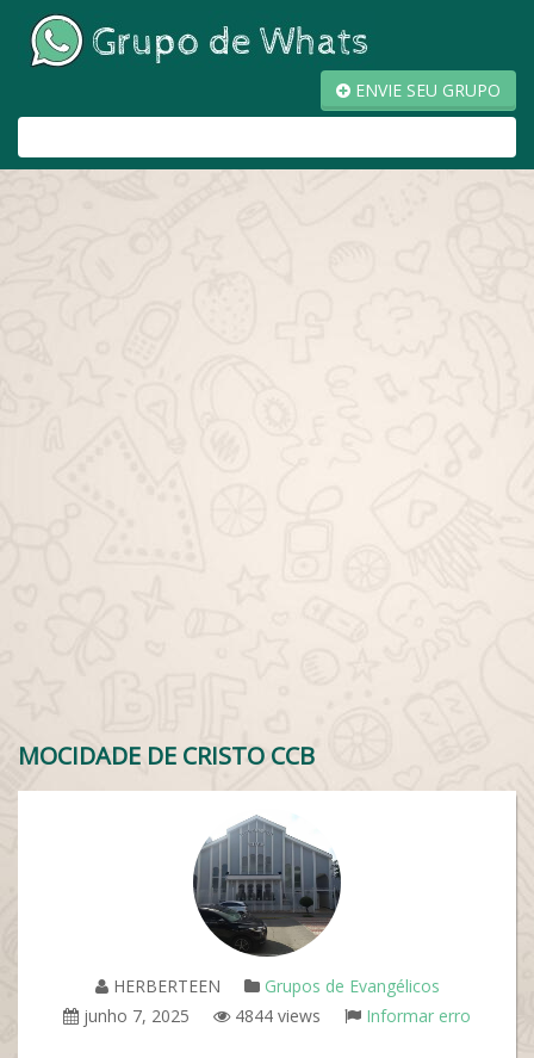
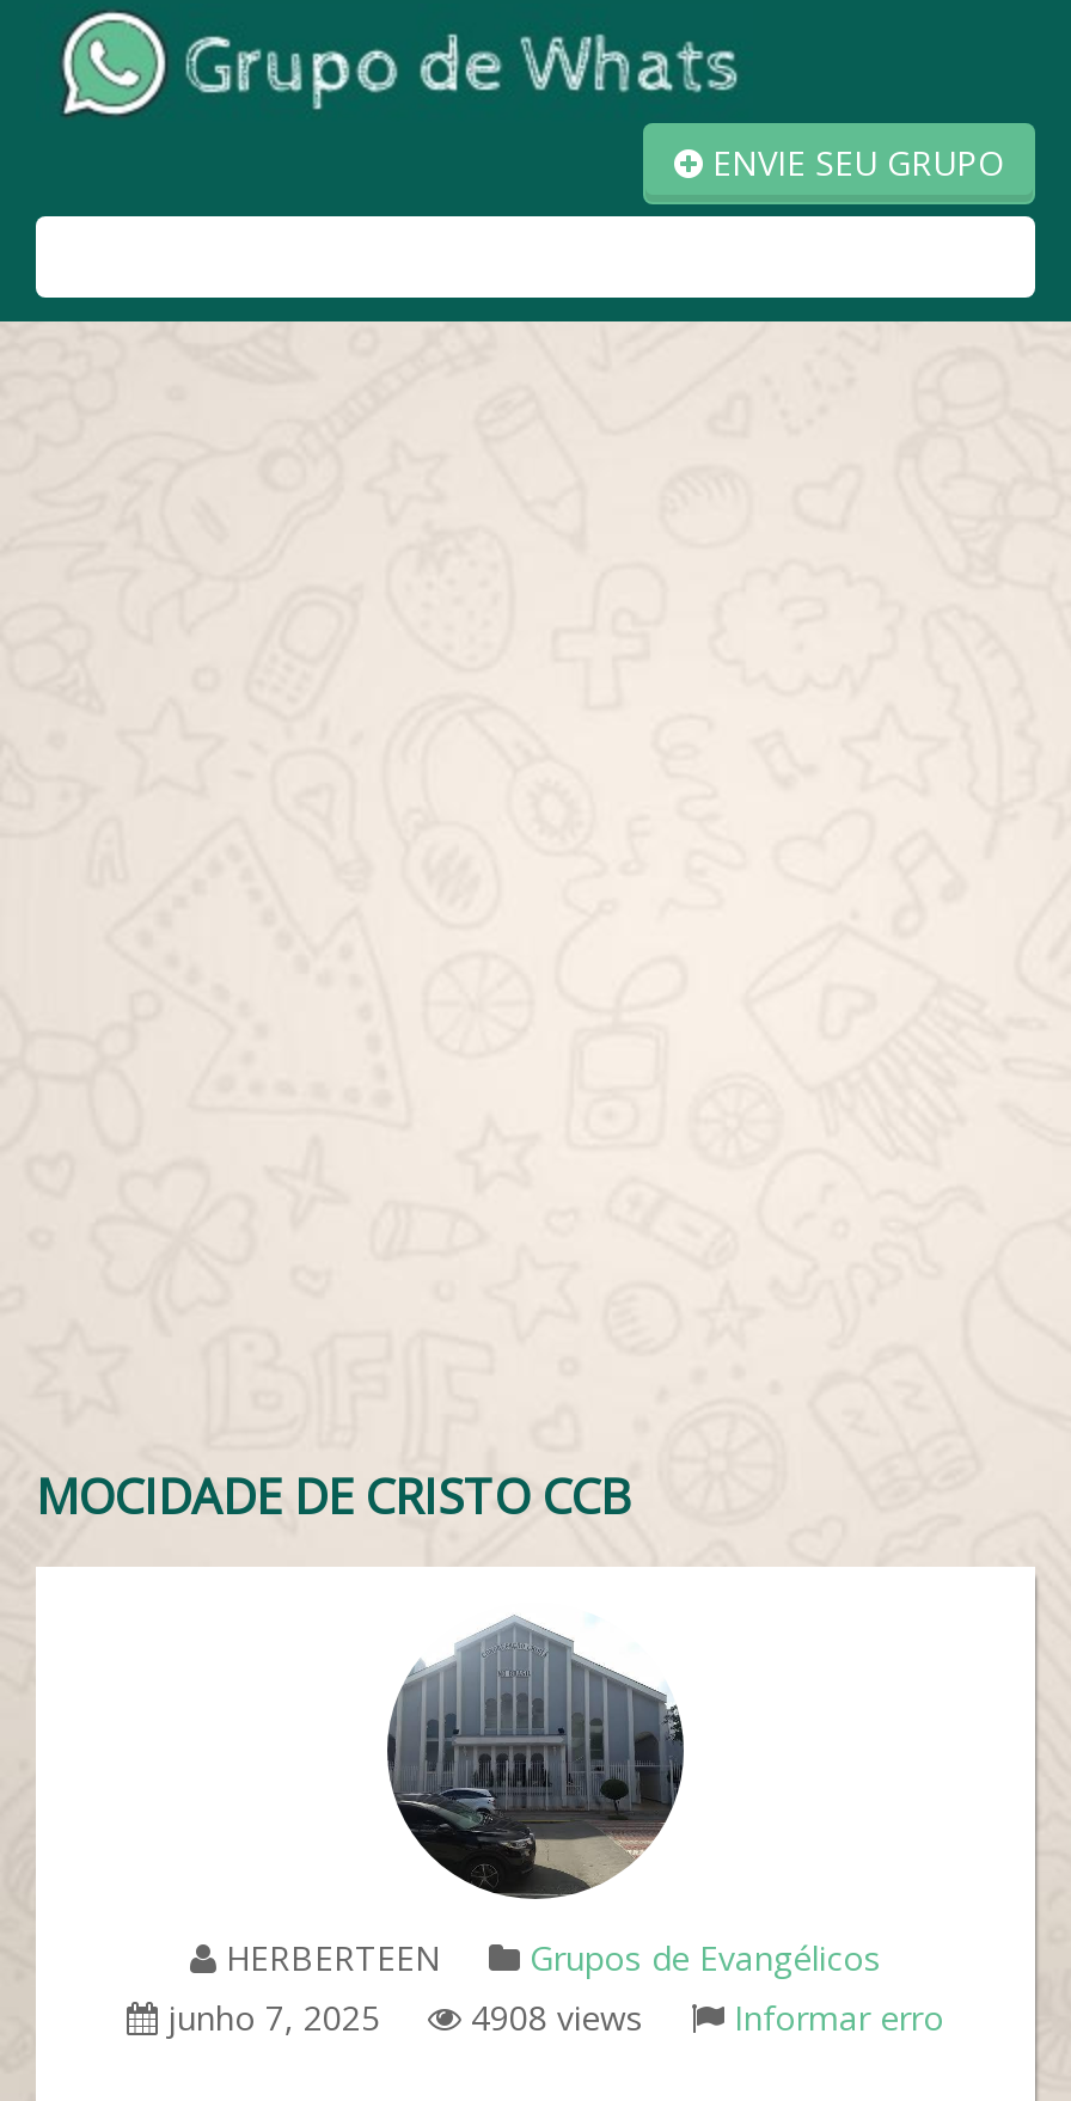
- junho 7, 2025 4844 views Informar erro
+ junho 7, 2025 4908 views Informar erro
